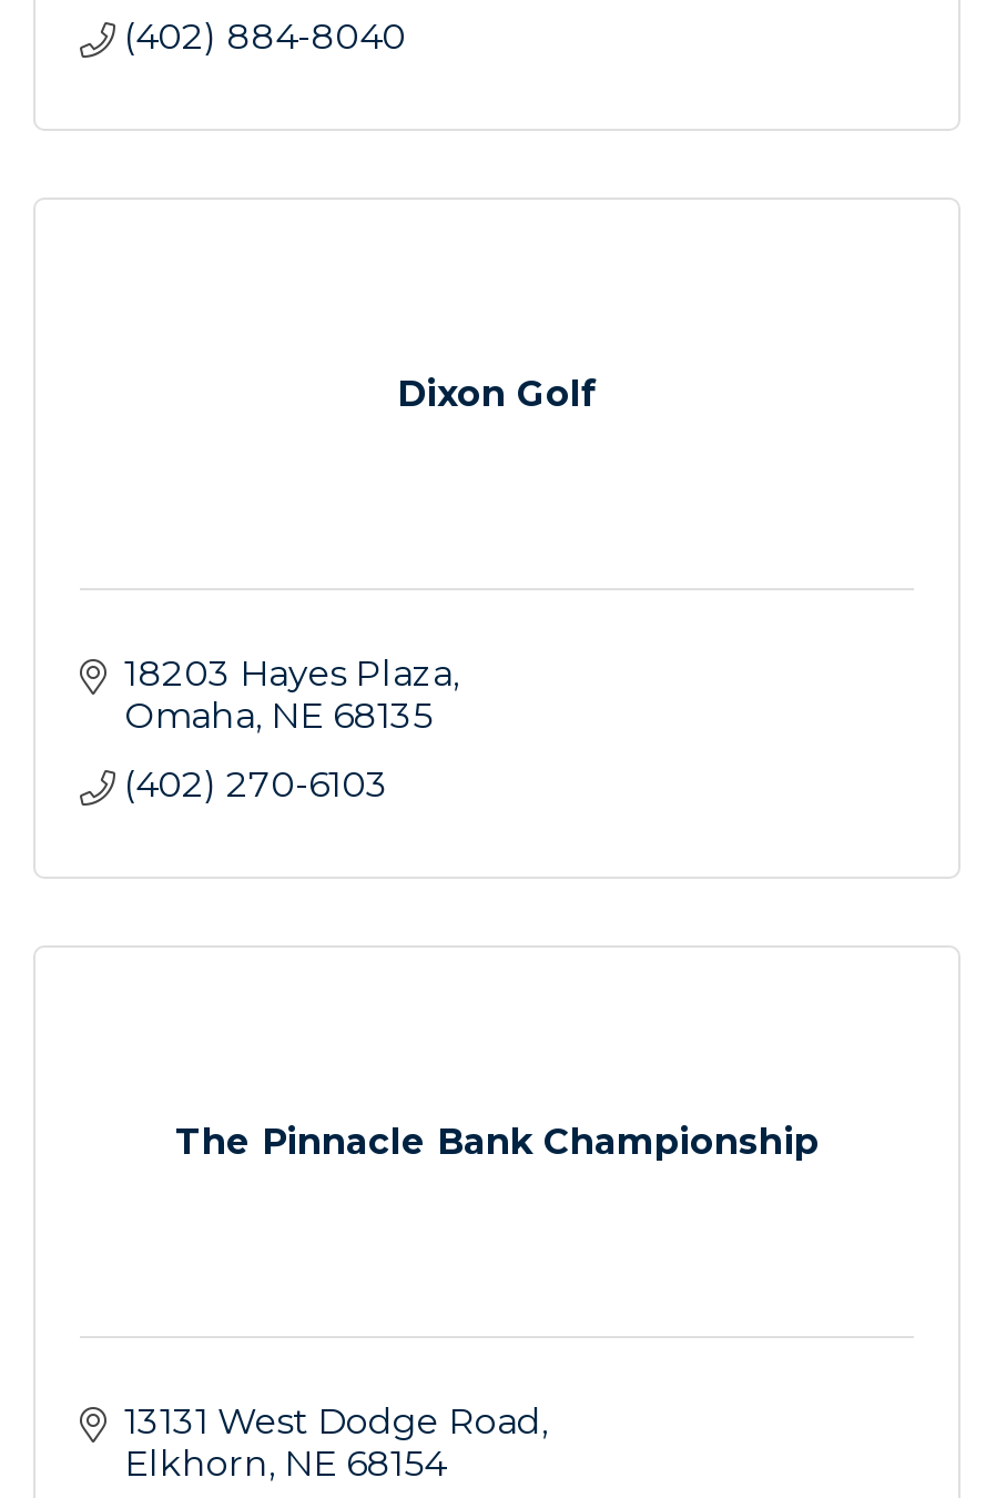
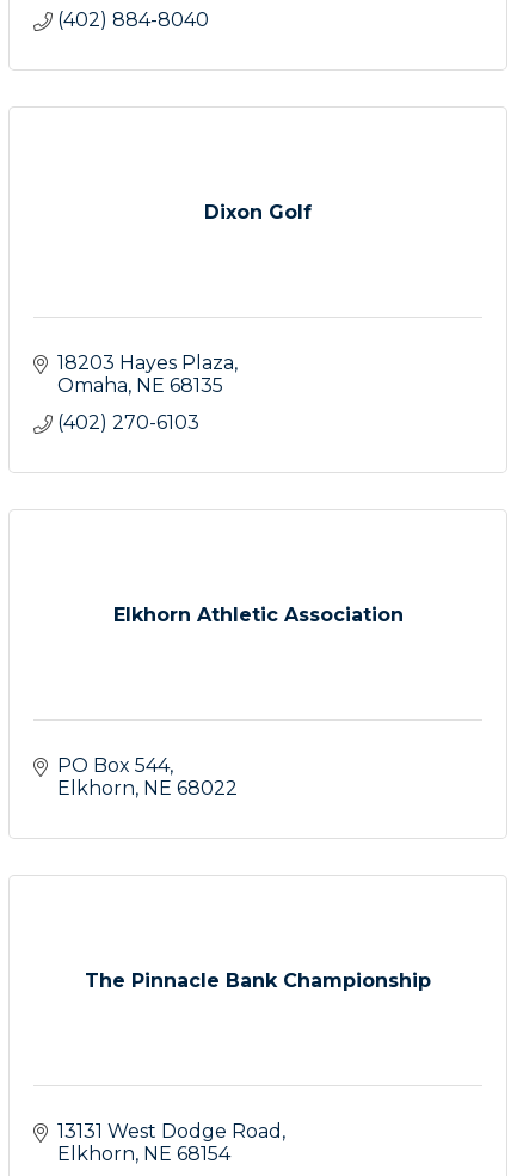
+ PO Box 544
+ Elkhorn NE 68022

+ Elkhorn Athletic Association
